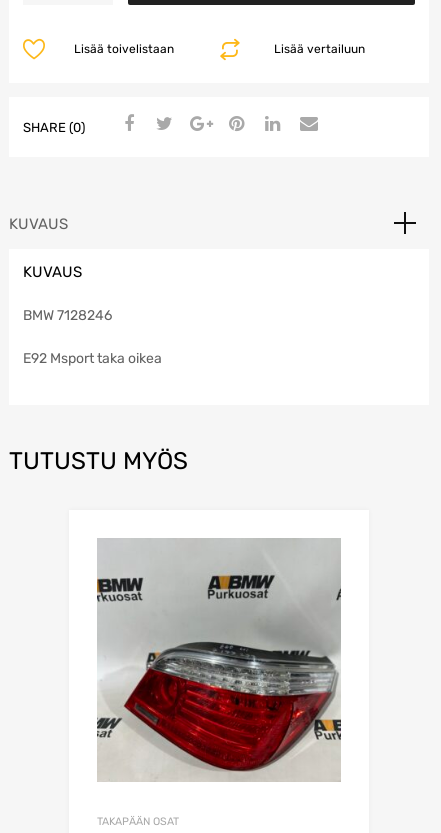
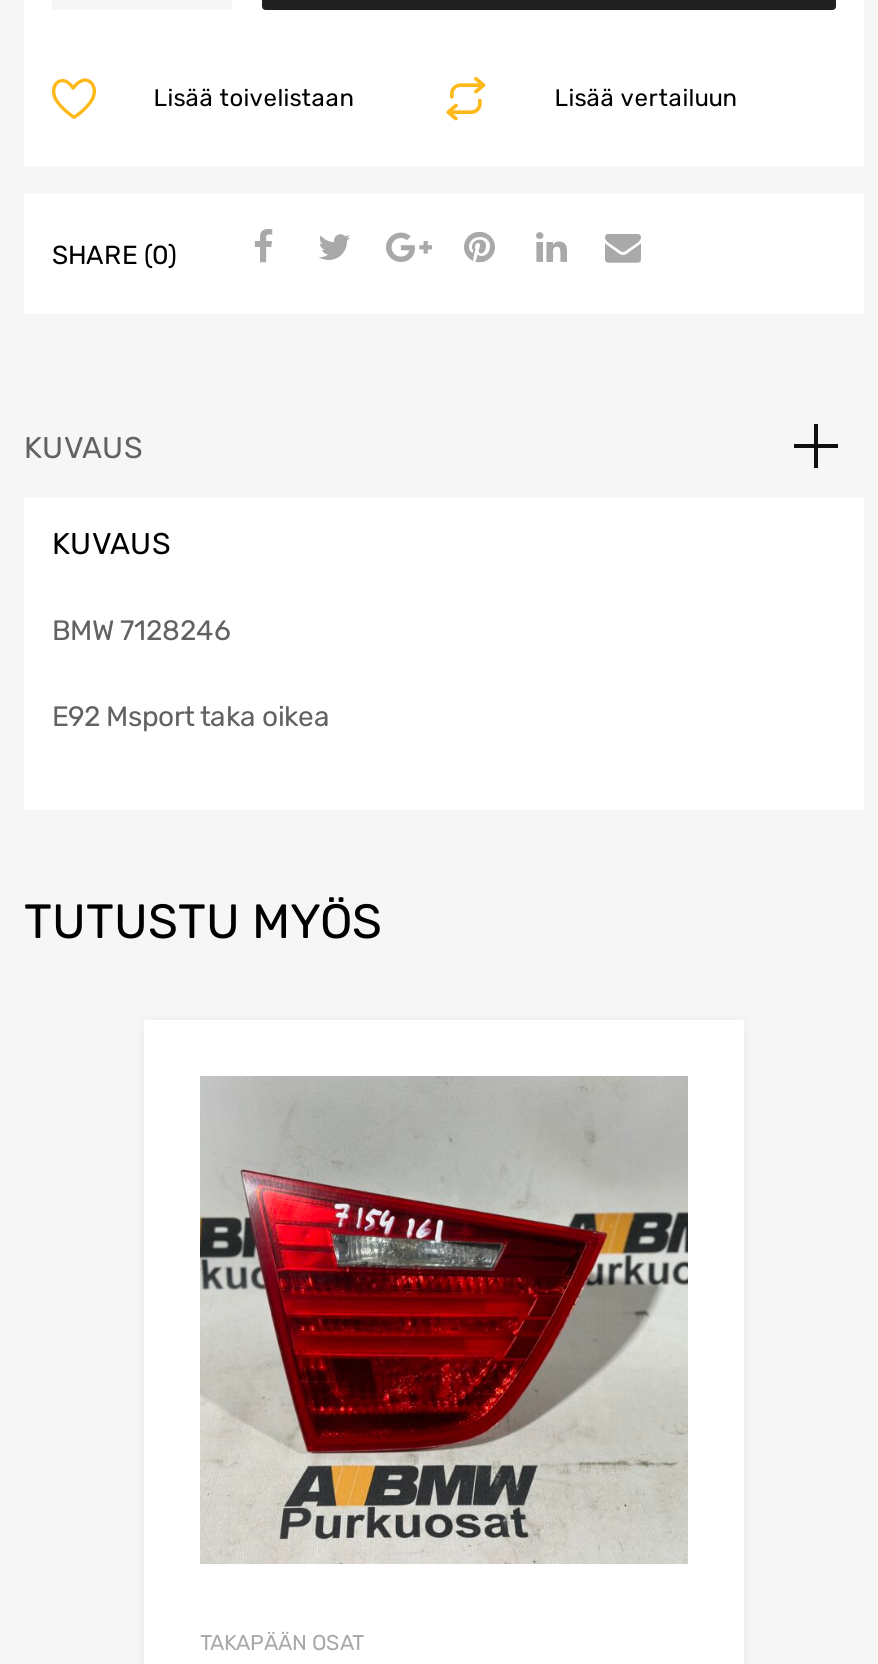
- [image]
+ [image]
